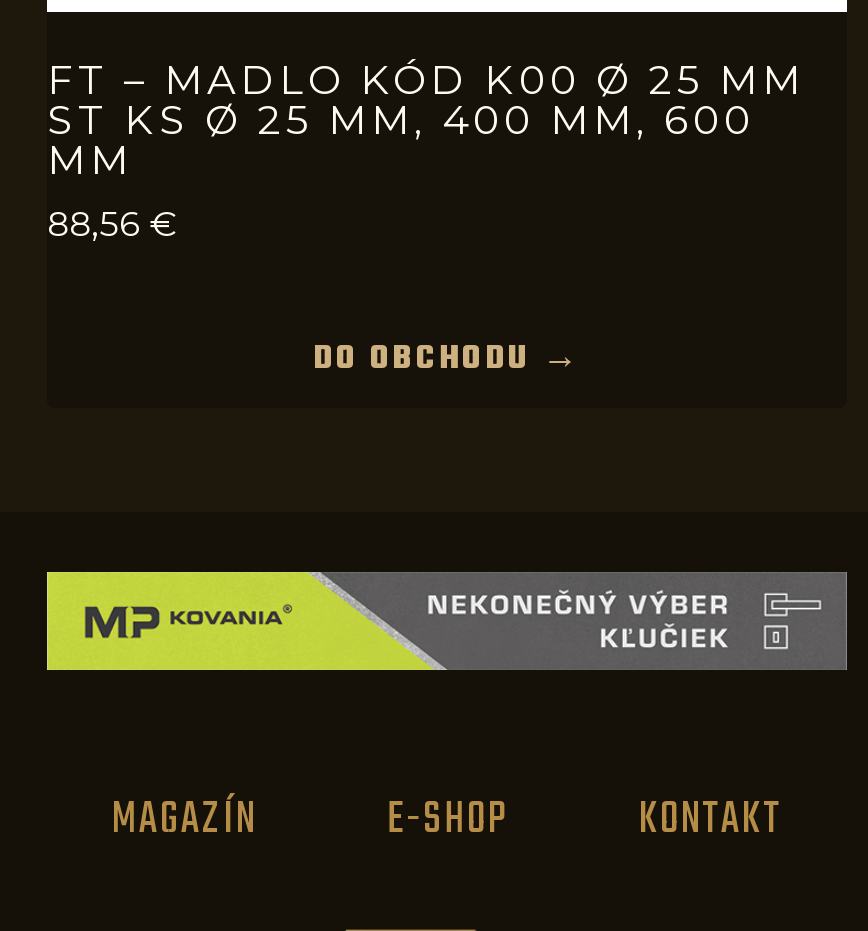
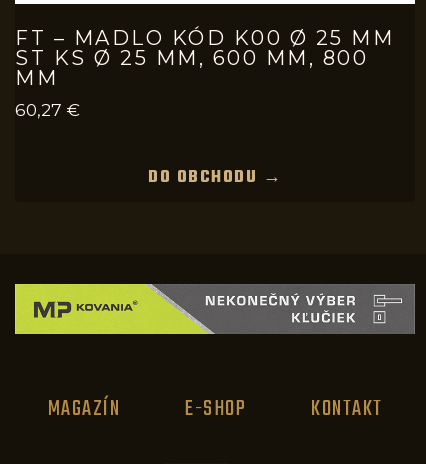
- ST KS Ø 25 MM, 400 MM, 600
+ ST KS Ø 25 MM, 600 MM, 800

- 88,56 €
+ 60,27 €
